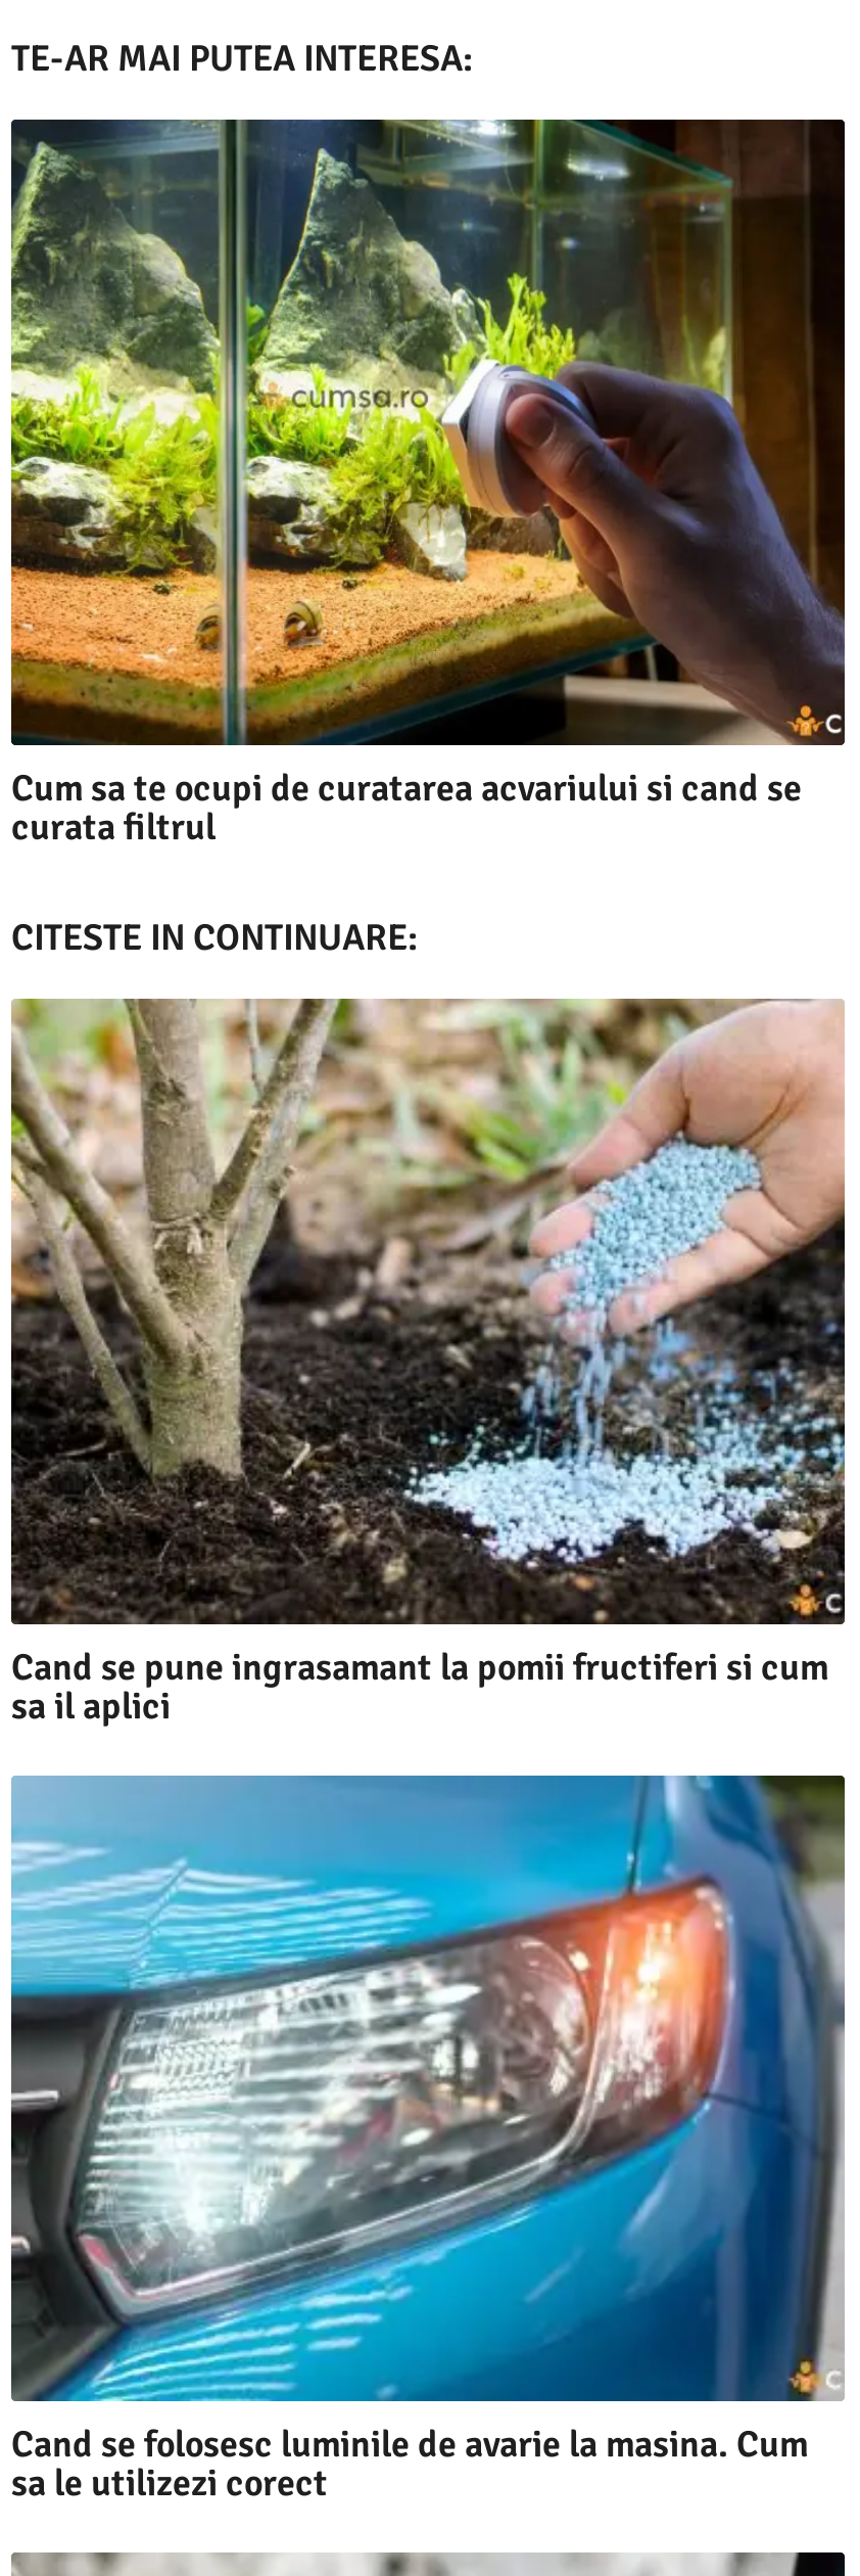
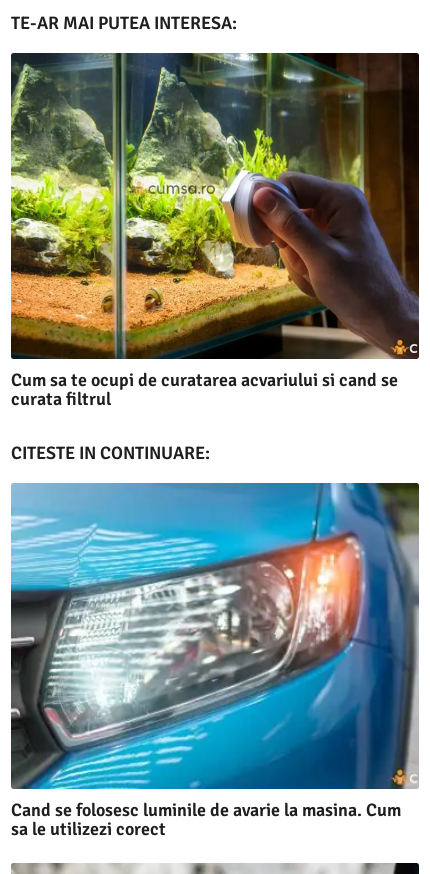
- [image]
- Cand se pune ingrasamant la pomii fructiferi si cum
- sa il aplici
